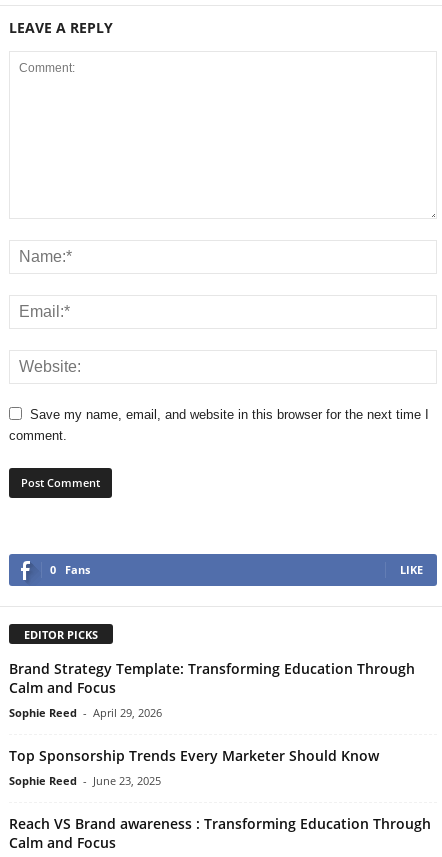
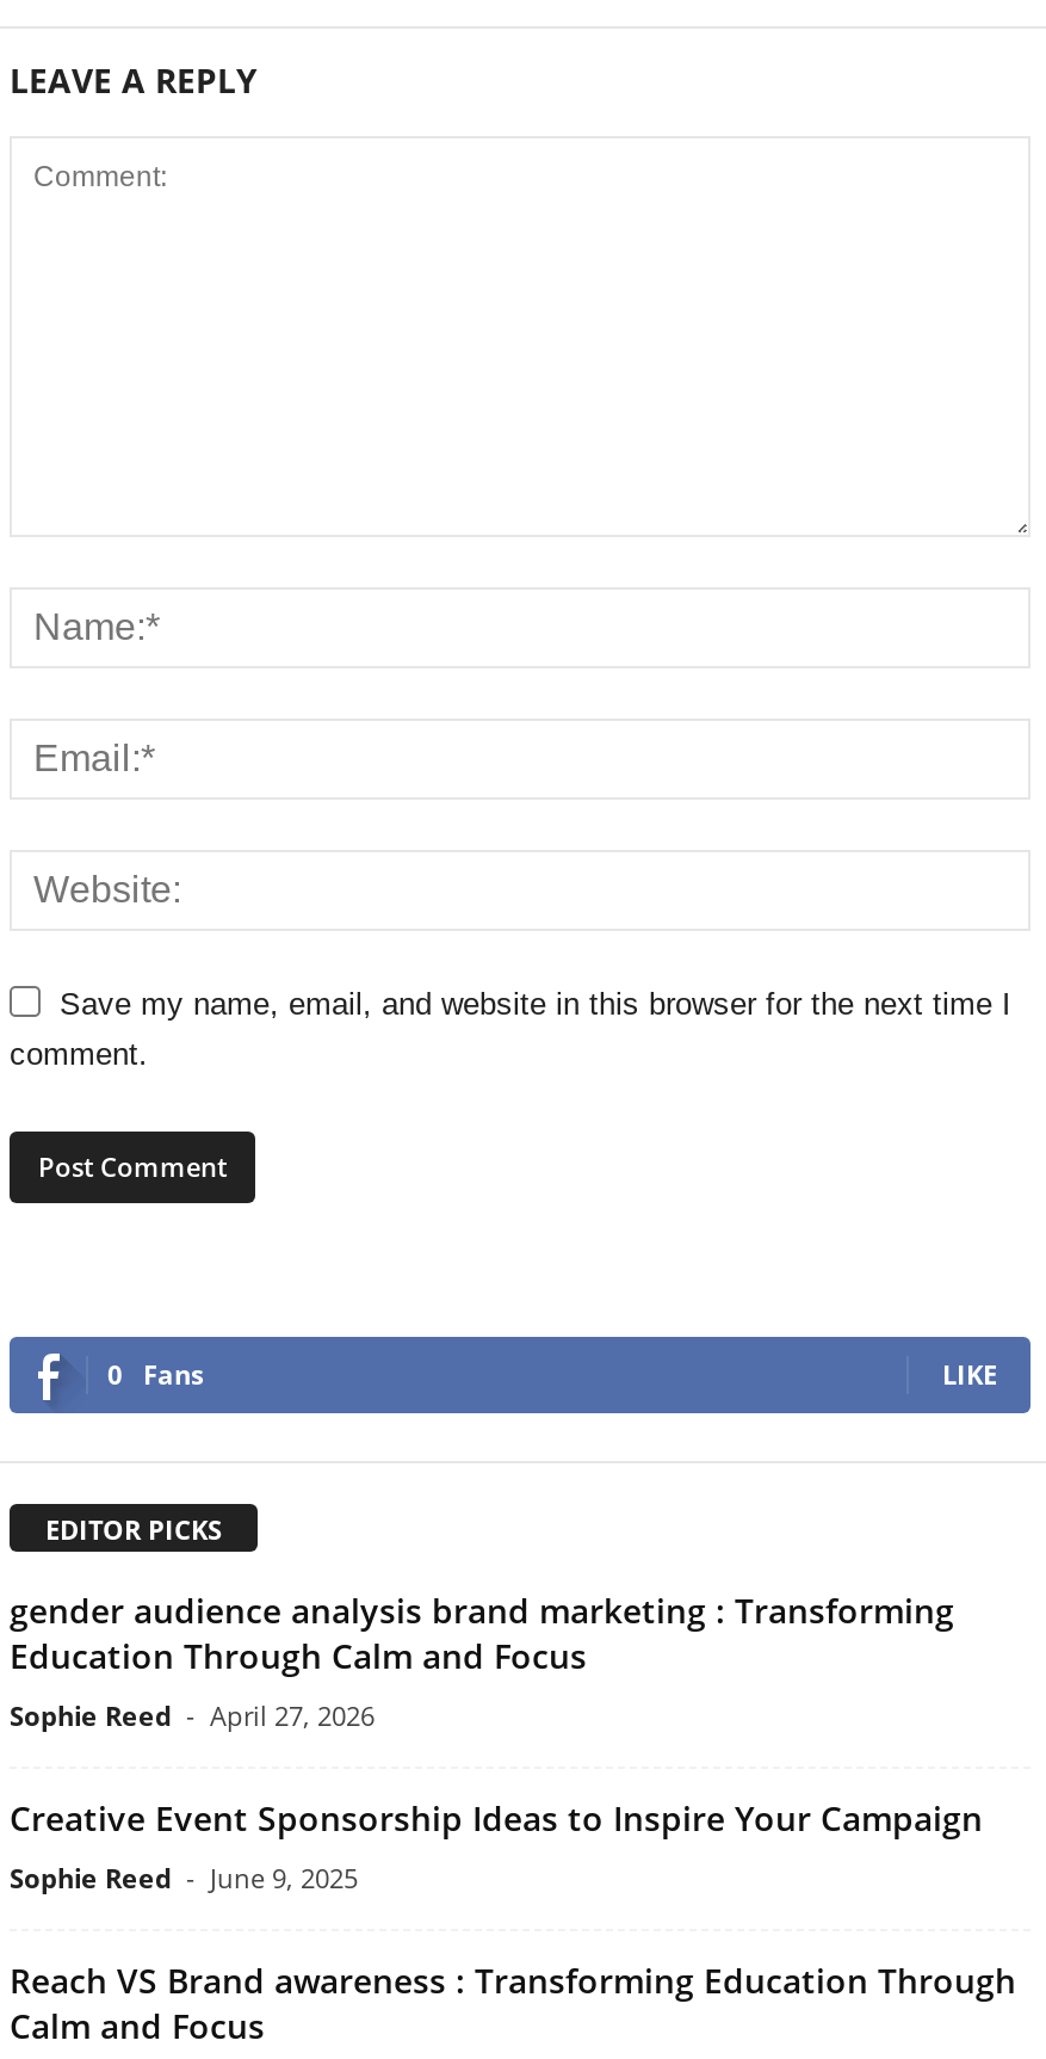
- Brand Strategy Template: Transforming Education Through
- Calm and Focus
- Sophie Reed - April 29, 2026
+ gender audience analysis brand marketing : Transforming
+ Education Through Calm and Focus
+ Sophie Reed - April 27, 2026

- Top Sponsorship Trends Every Marketer Should Know
- Sophie Reed - June 23, 2025
+ Creative Event Sponsorship Ideas to Inspire Your Campaign
+ Sophie Reed - June 9, 2025
